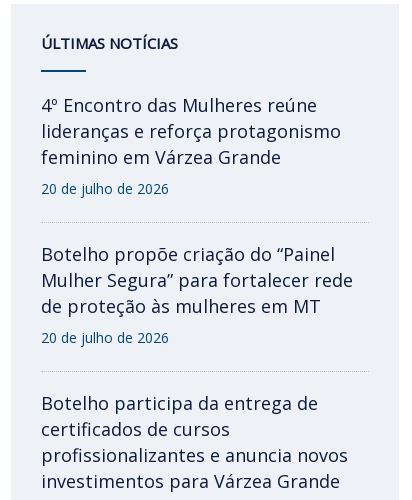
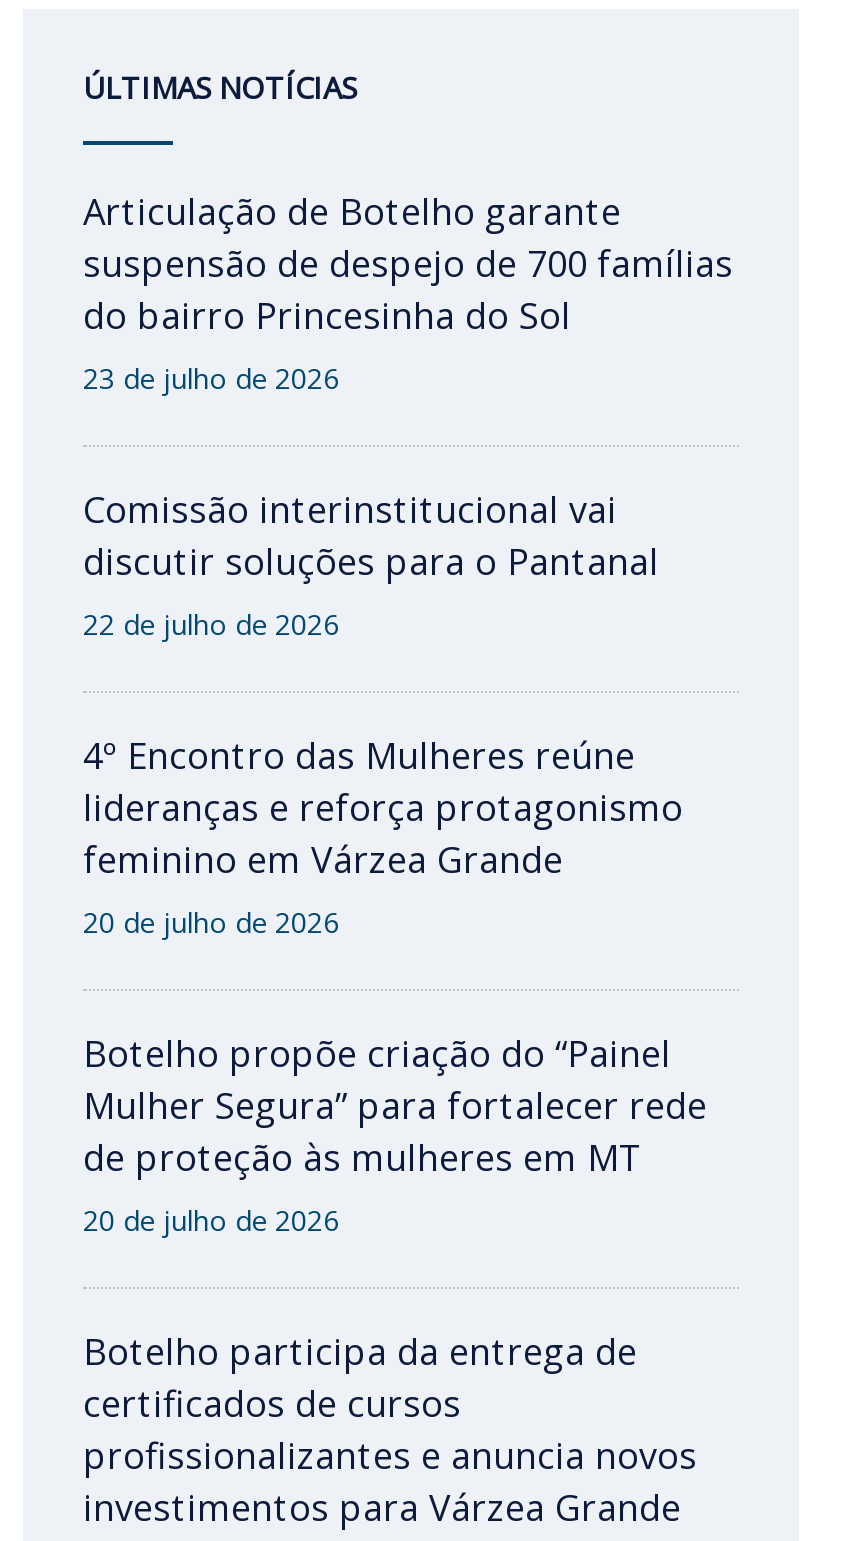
+ Articulação de Botelho garante
+ suspensão de despejo de 700 famílias
+ do bairro Princesinha do Sol
+ 23 de julho de 2026
+ Comissão interinstitucional vai
+ discutir soluções para o Pantanal
+ 22 de julho de 2026
